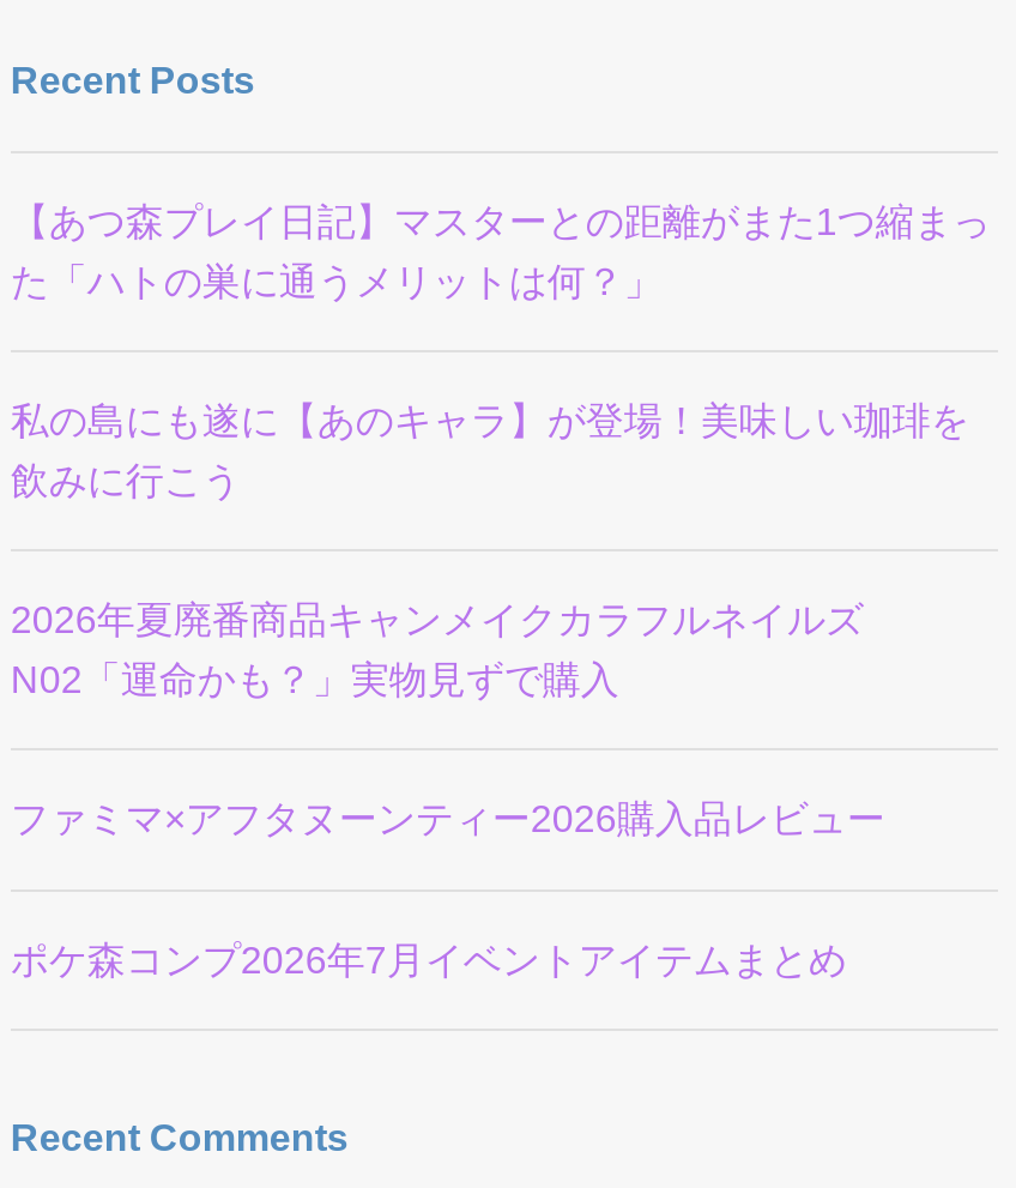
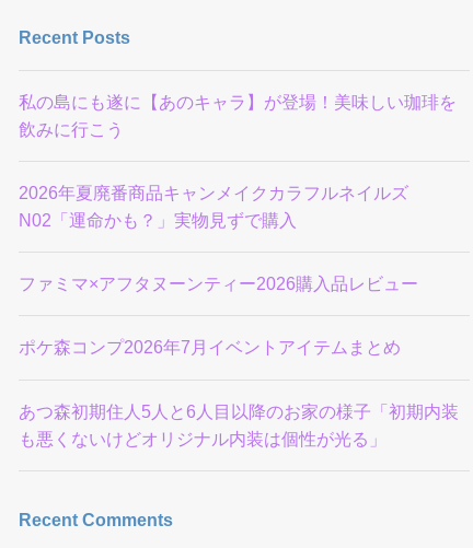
- 【あつ森プレイ日記】マスターとの距離がまた1つ縮まっ
- た「ハトの巣に通うメリットは何？」

moved up: 私の島にも遂に【あのキャラ】が登場！美味しい珈琲を | 飲みに行こう | 2026年夏廃番商品キャンメイクカラフルネイルズ | N02「運命かも？」実物見ずで購入 | ファミマ×アフタヌーンティー2026購入品レビュー | ポケ森コンプ2026年7月イベントアイテムまとめ

+ あつ森初期住人5人と6人目以降のお家の様子「初期内装
+ も悪くないけどオリジナル内装は個性が光る」
